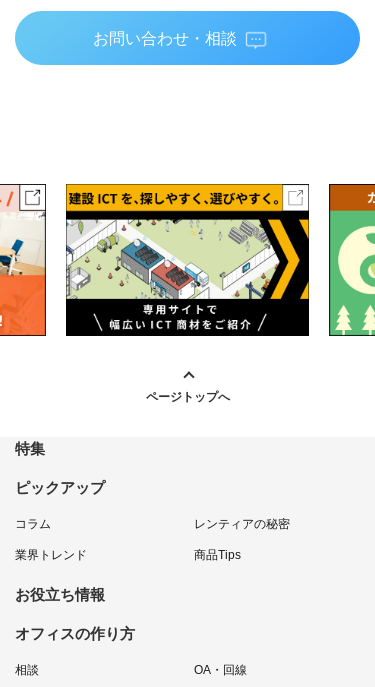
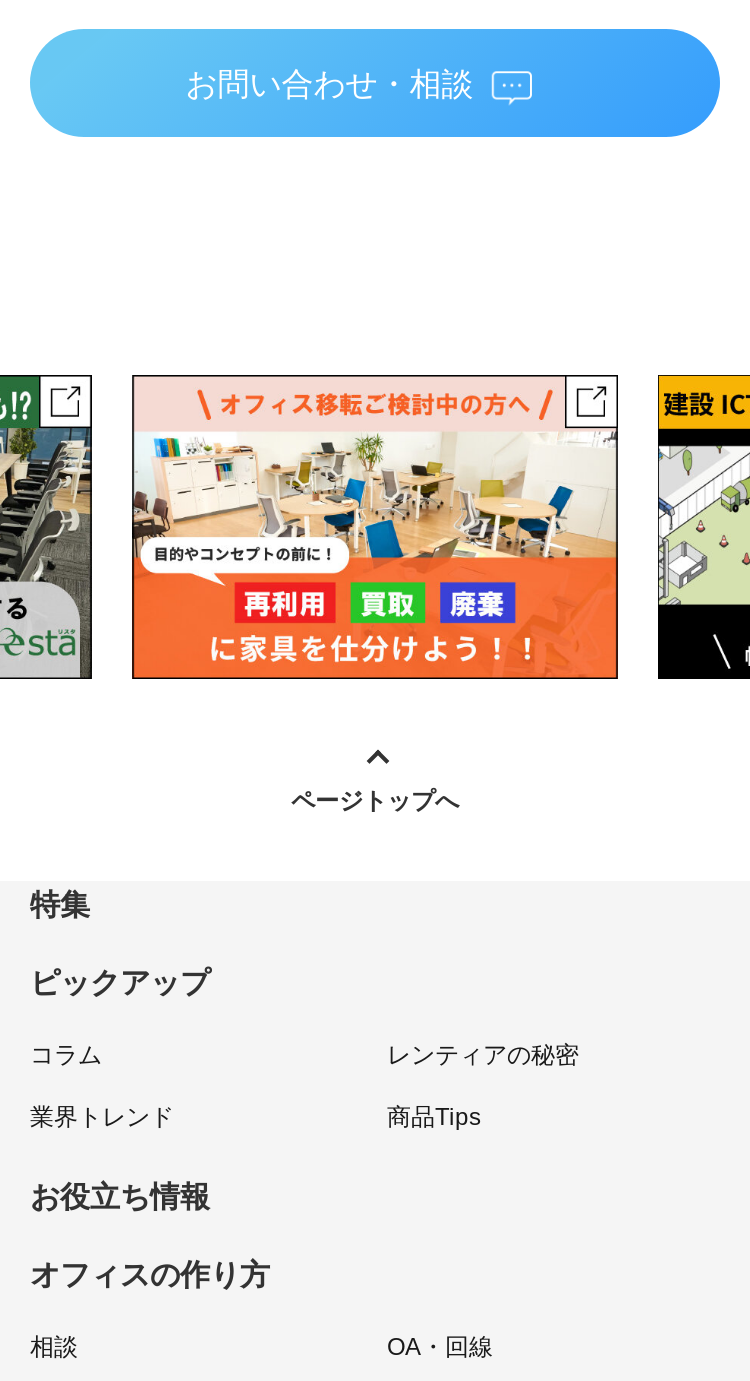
- [image]
+ [image]

- [image]
+ [image]

- [image]
+ [image]
